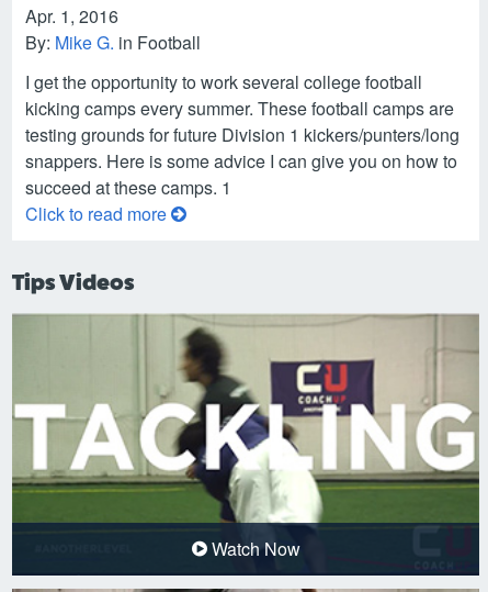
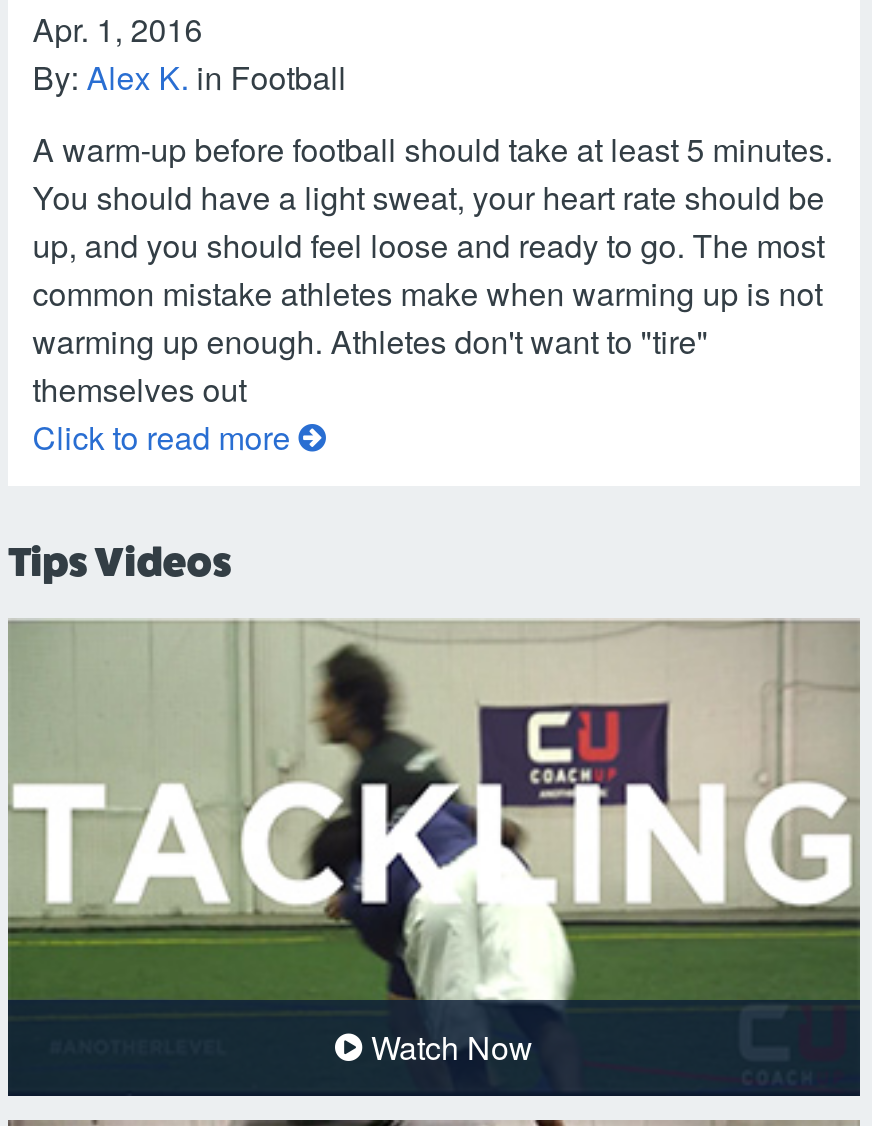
- By: Mike G. in Football
+ By: Alex K. in Football

- I get the opportunity to work several college football
- kicking camps every summer. These football camps are
- testing grounds for future Division 1 kickers/punters/long
- snappers. Here is some advice I can give you on how to
- succeed at these camps. 1
+ A warm-up before football should take at least 5 minutes.
+ You should have a light sweat, your heart rate should be
+ up, and you should feel loose and ready to go. The most
+ common mistake athletes make when warming up is not
+ warming up enough. Athletes don't want to "tire"
+ themselves out
